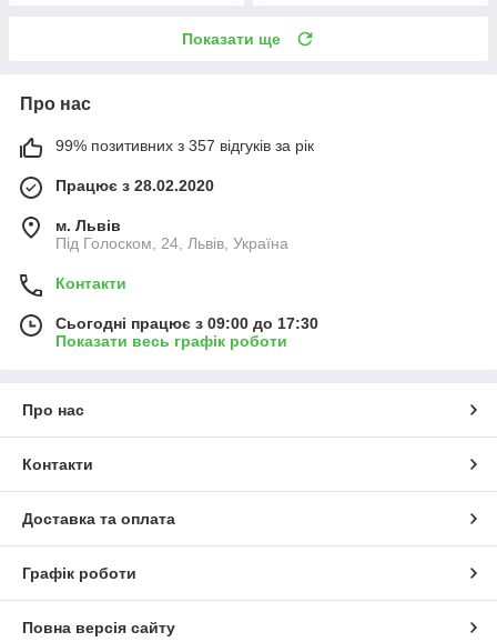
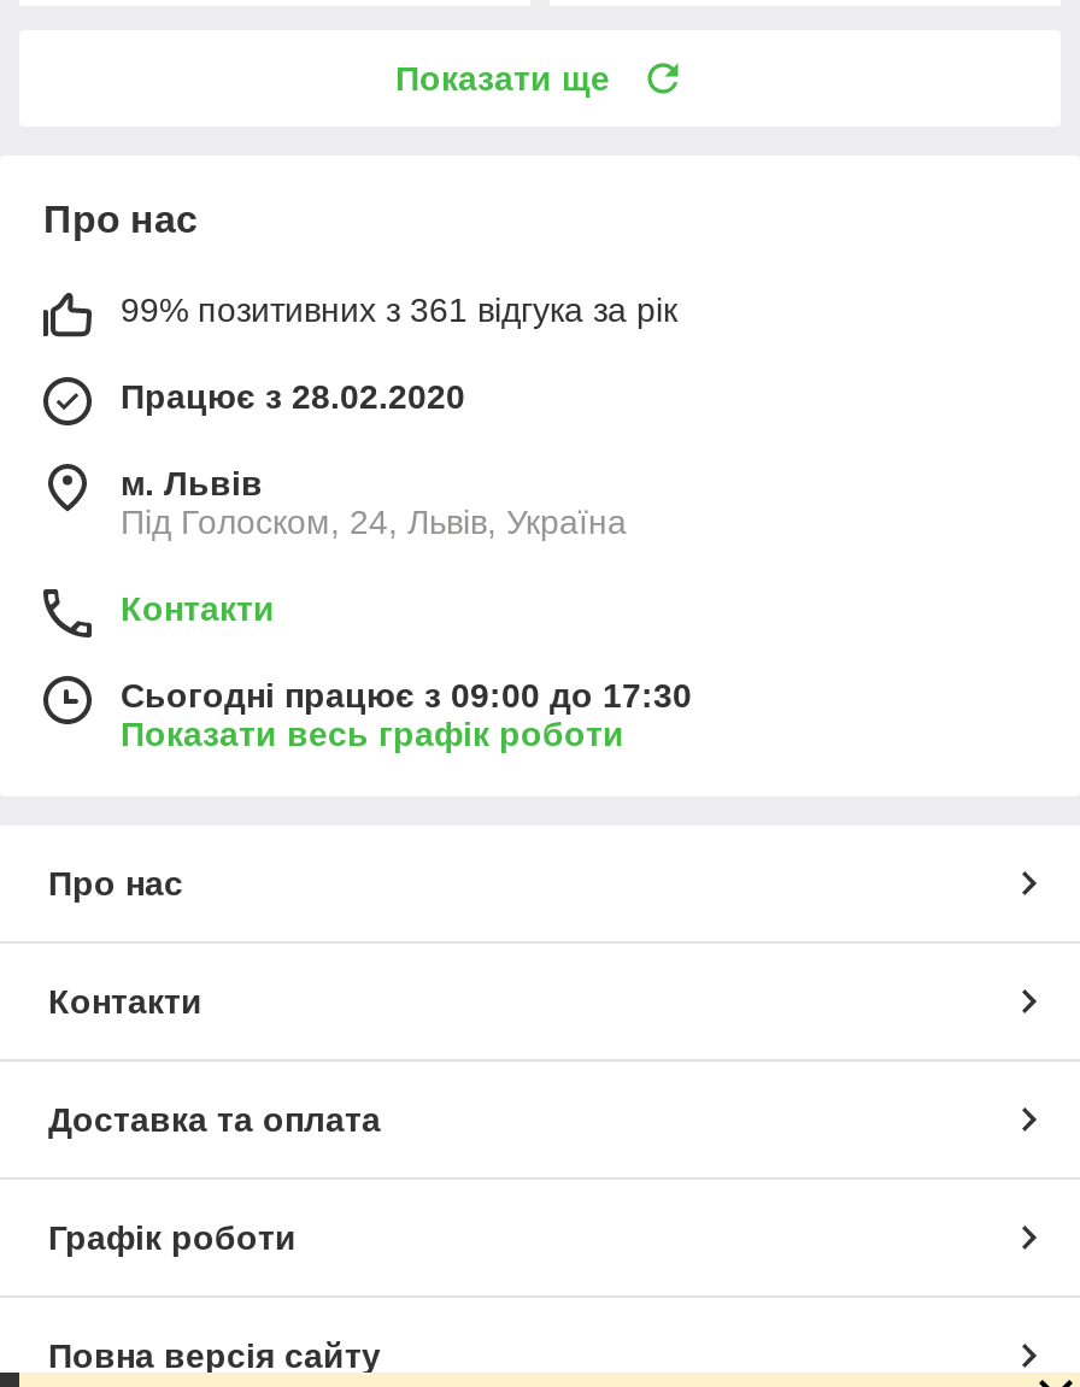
- 99% позитивних з 357 відгуків за рік
+ 99% позитивних з 361 відгука за рік
